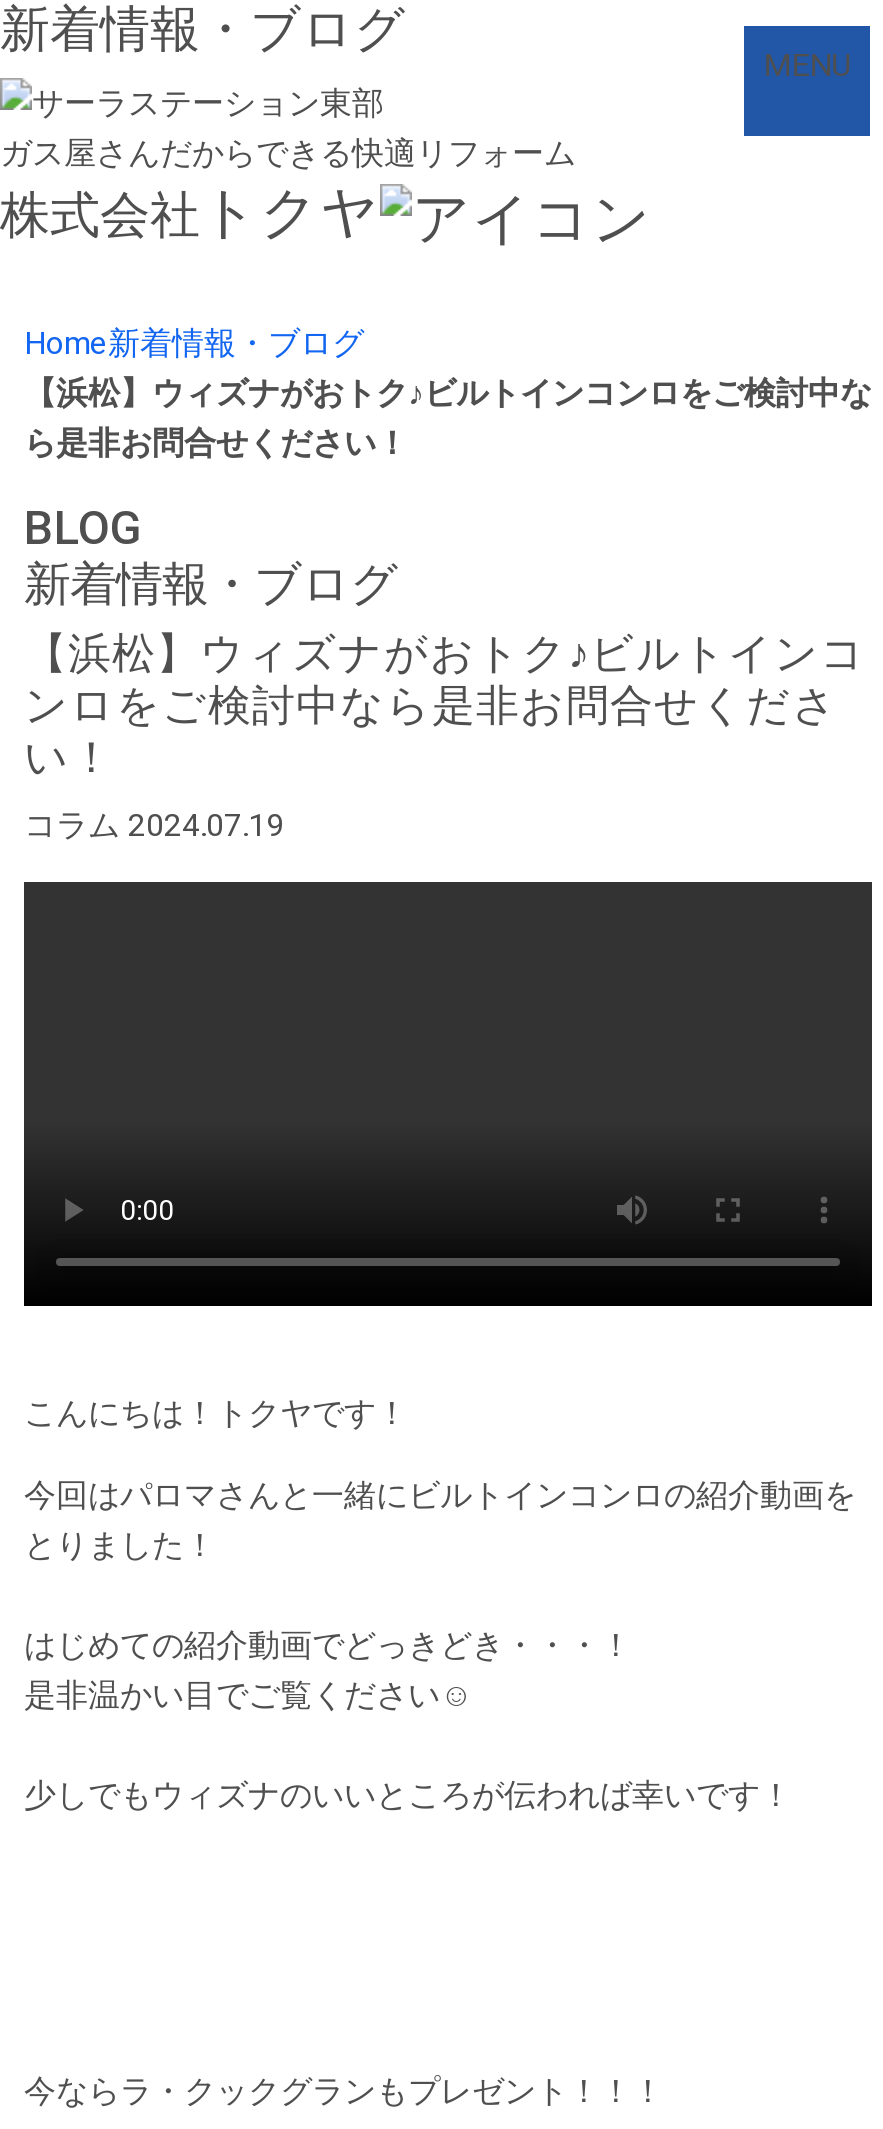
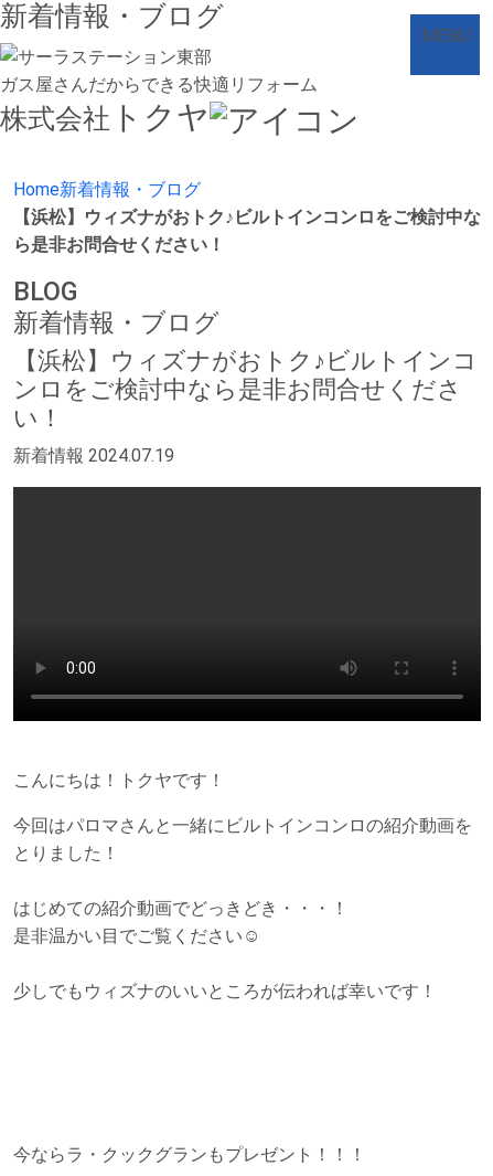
- コラム2024.07.19
+ 新着情報2024.07.19
